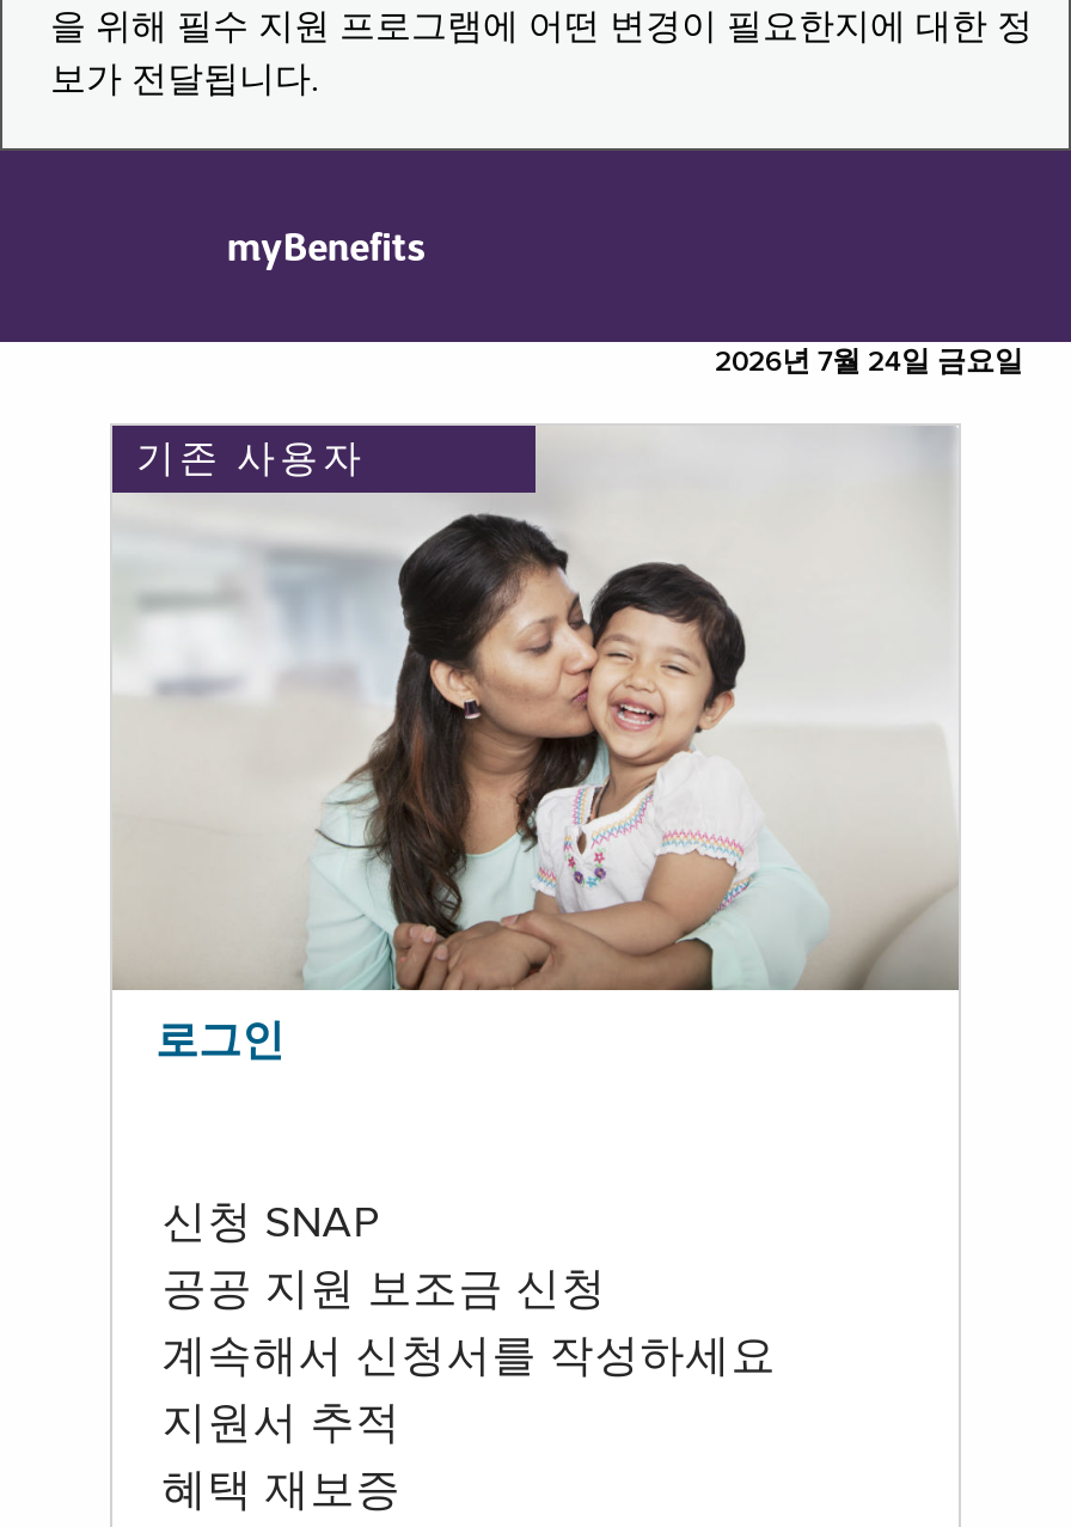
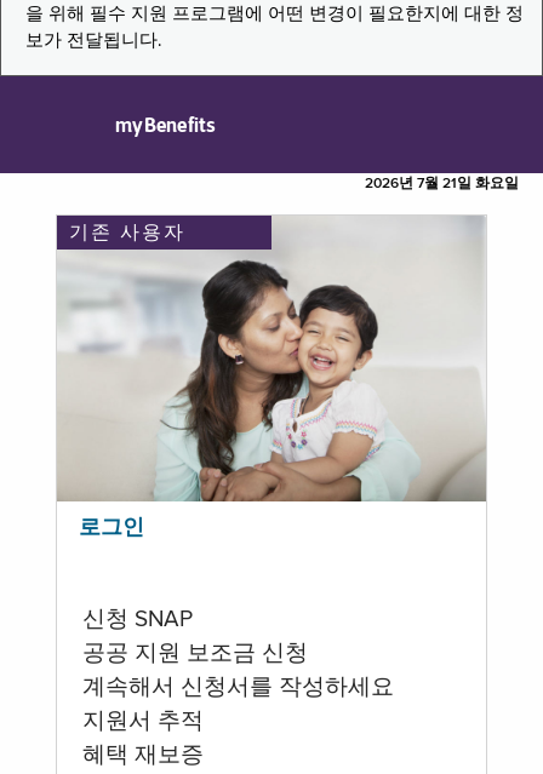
- 2026년 7월 24일 금요일
+ 2026년 7월 21일 화요일
